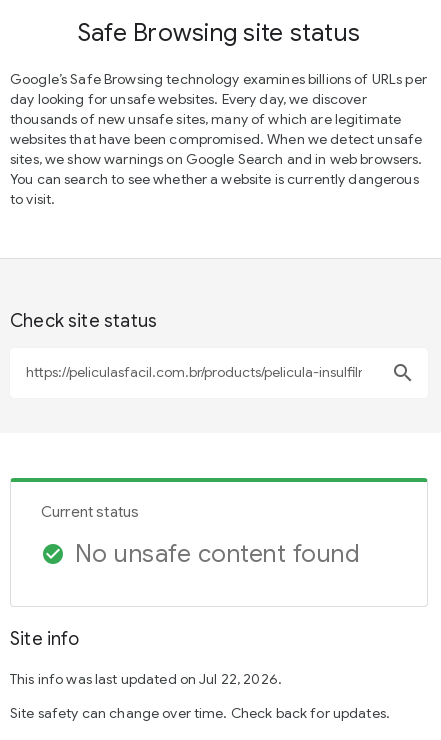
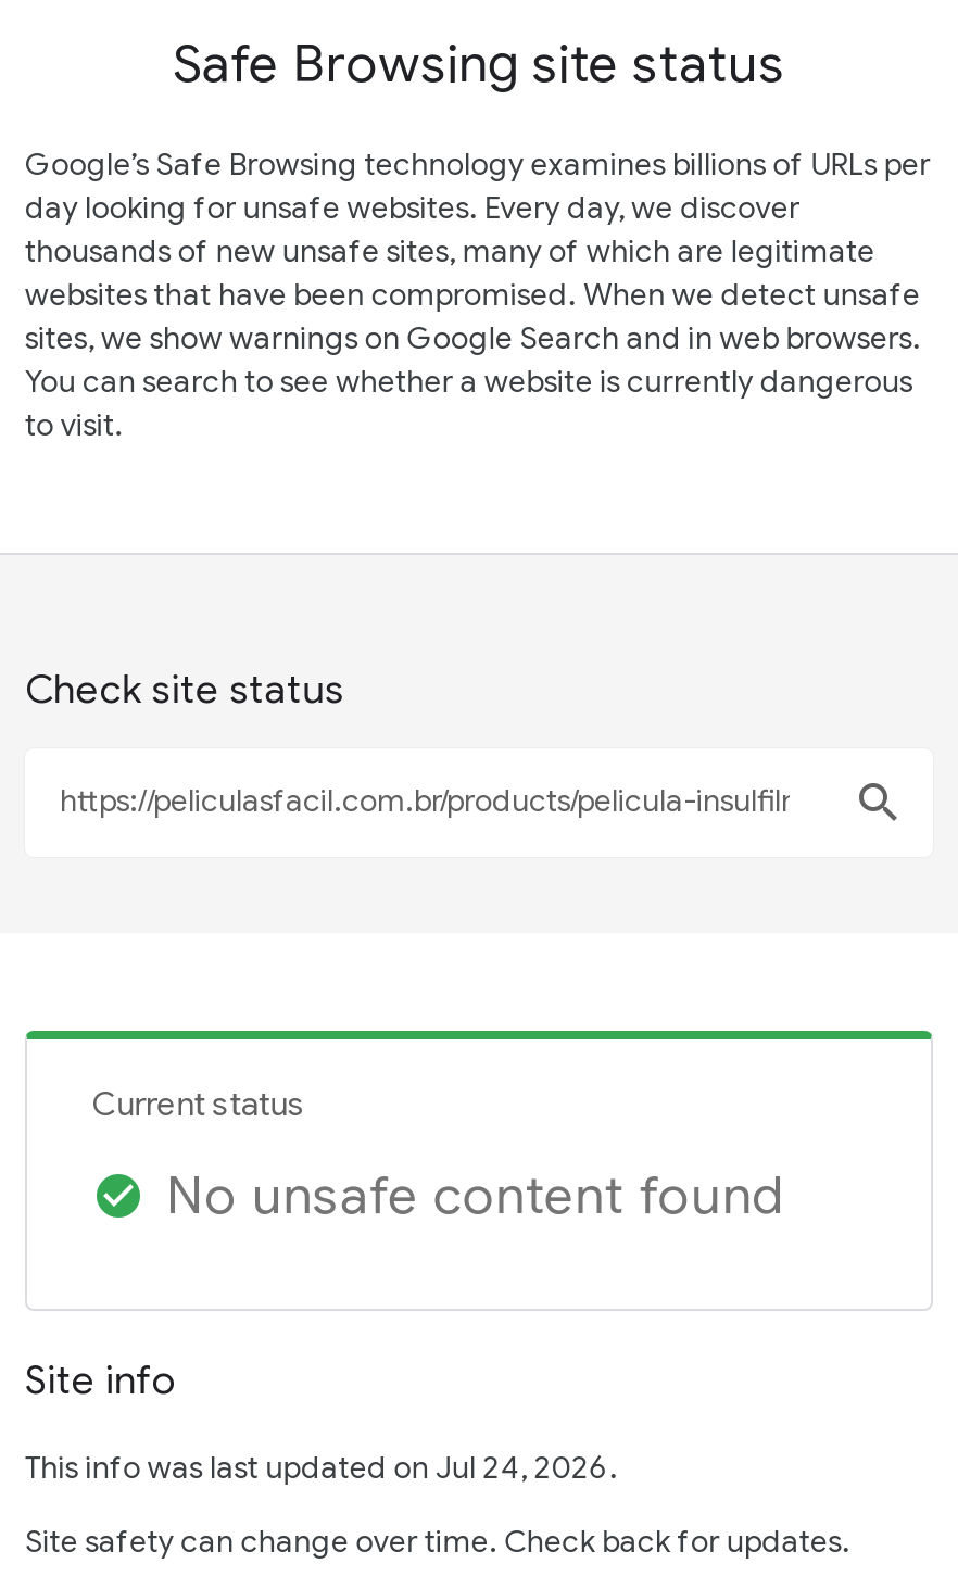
- This info was last updated on Jul 22, 2026.
+ This info was last updated on Jul 24, 2026.
